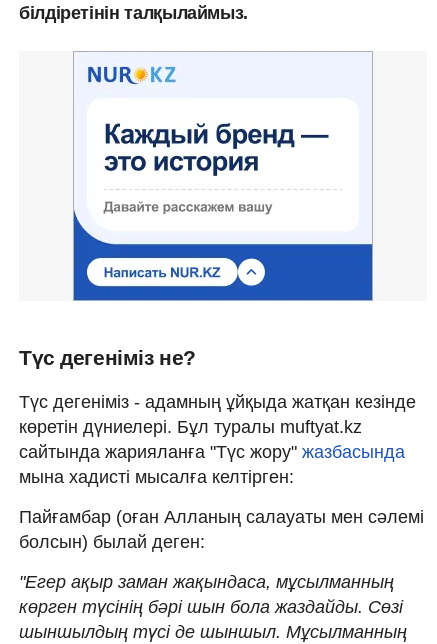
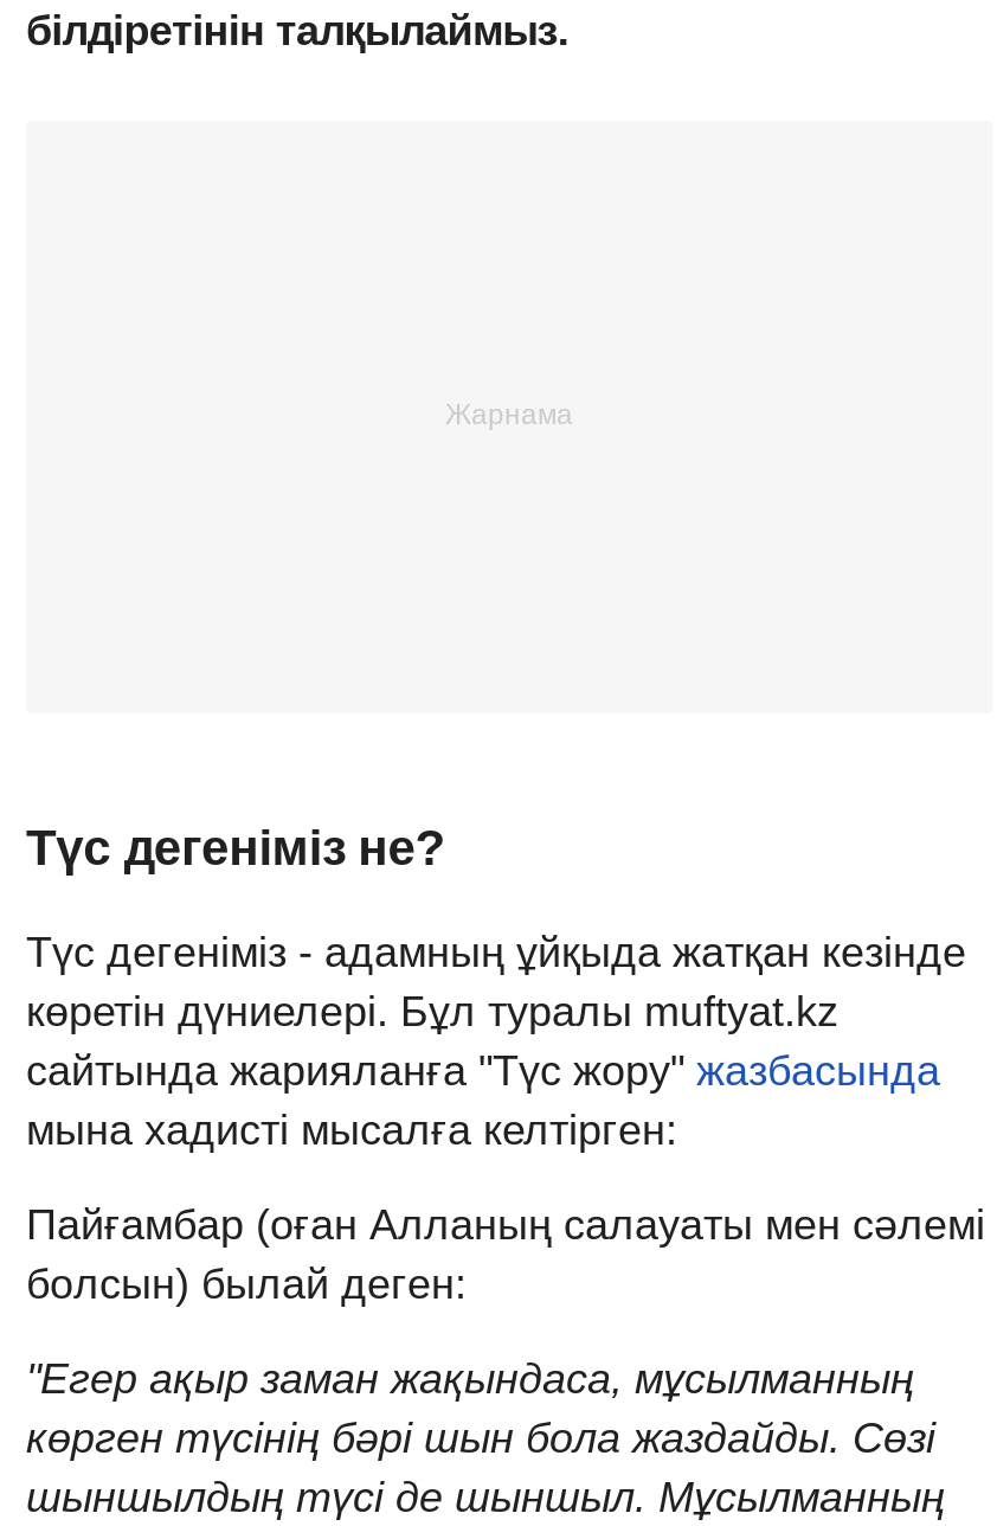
- [image]
